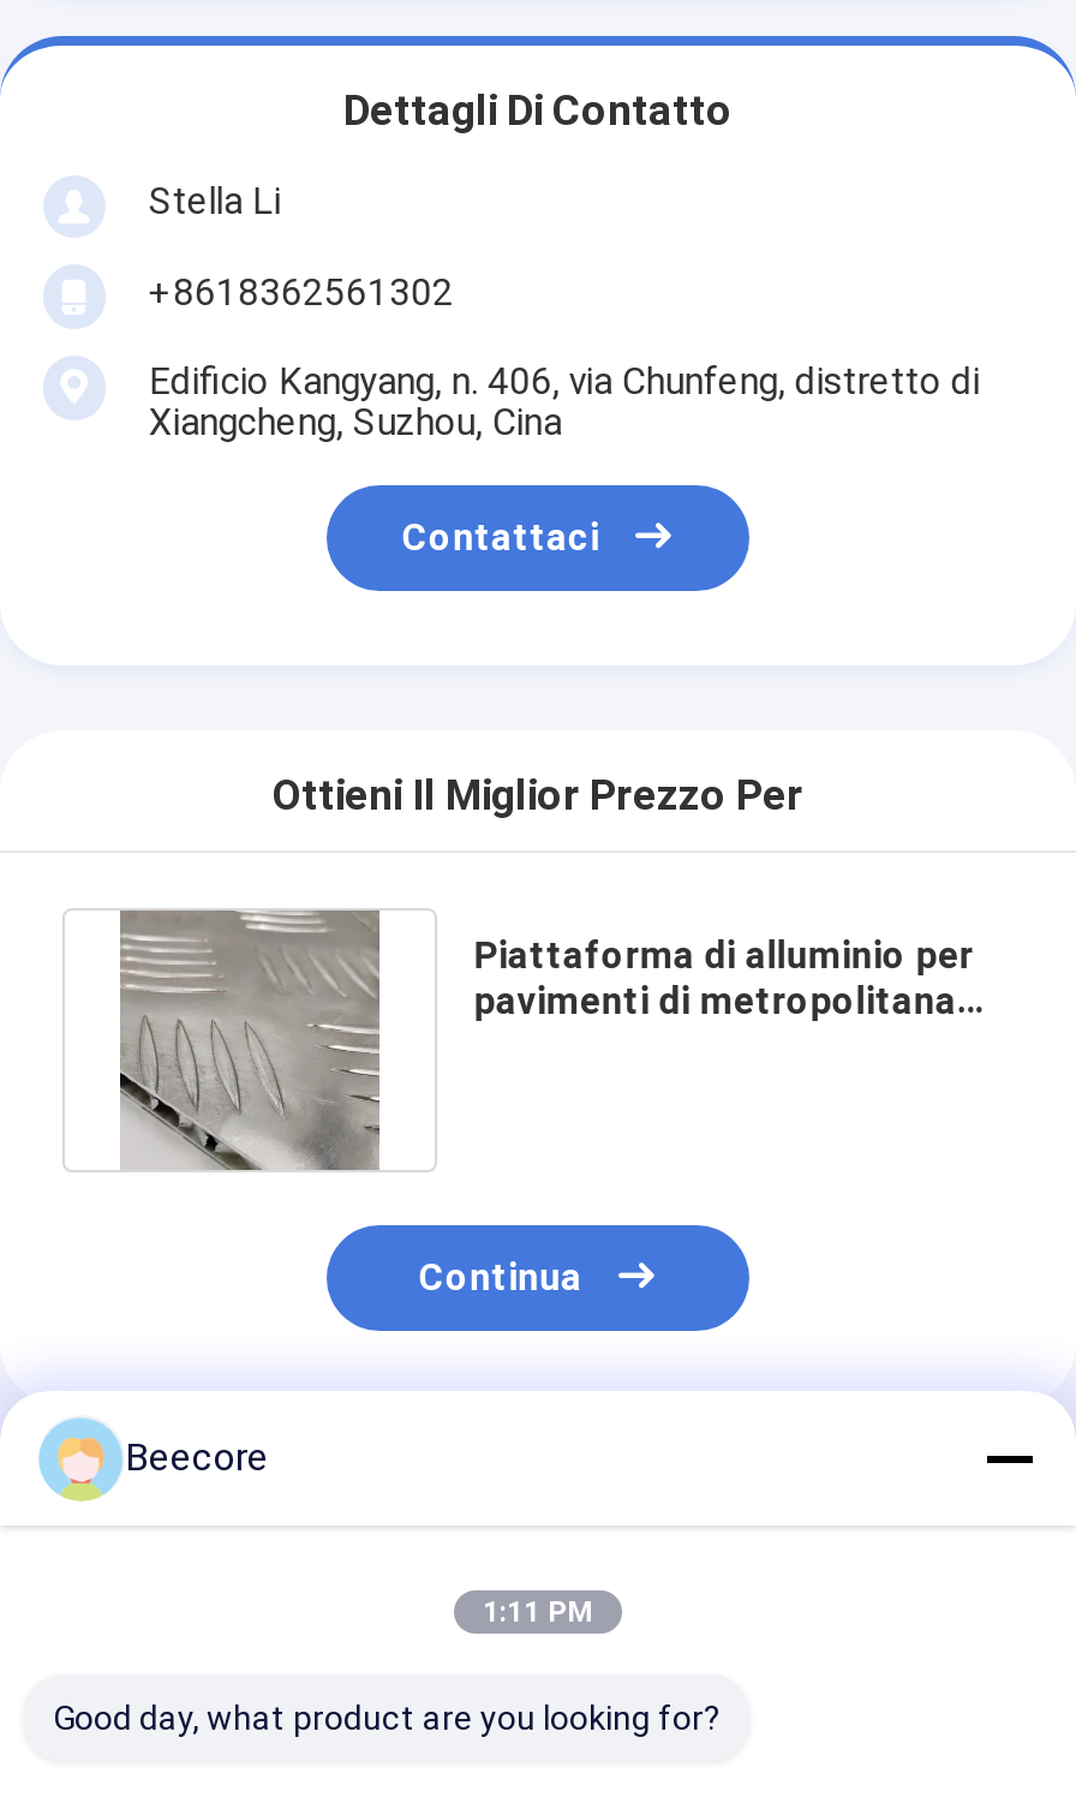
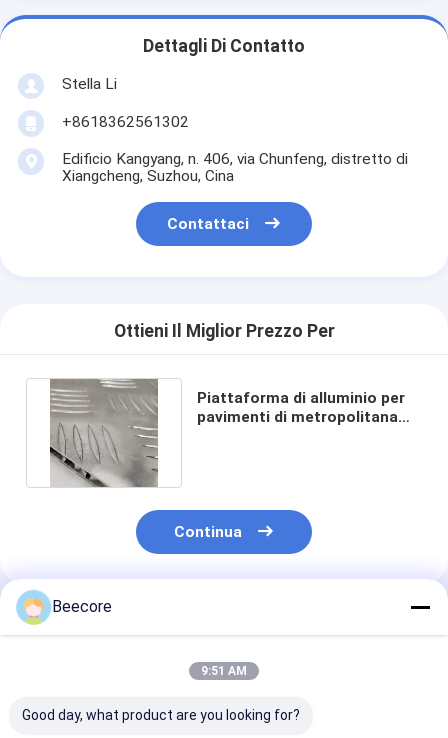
- 1:11 PM
+ 9:51 AM
